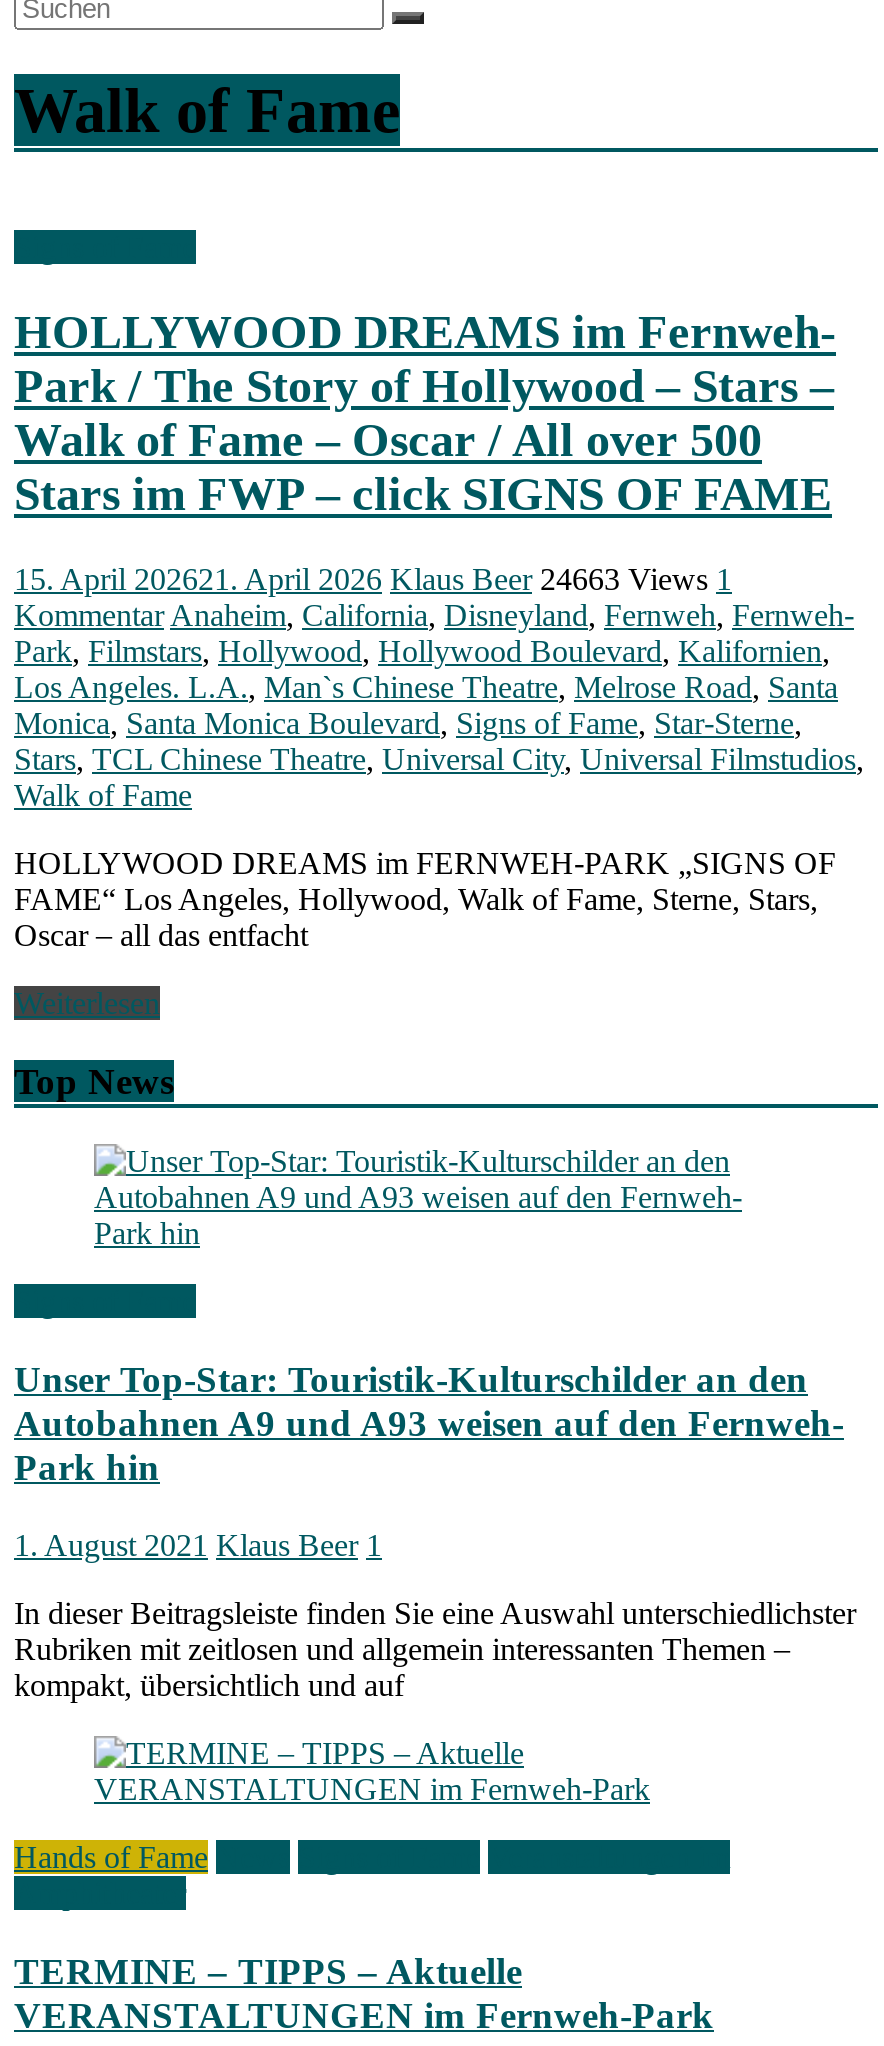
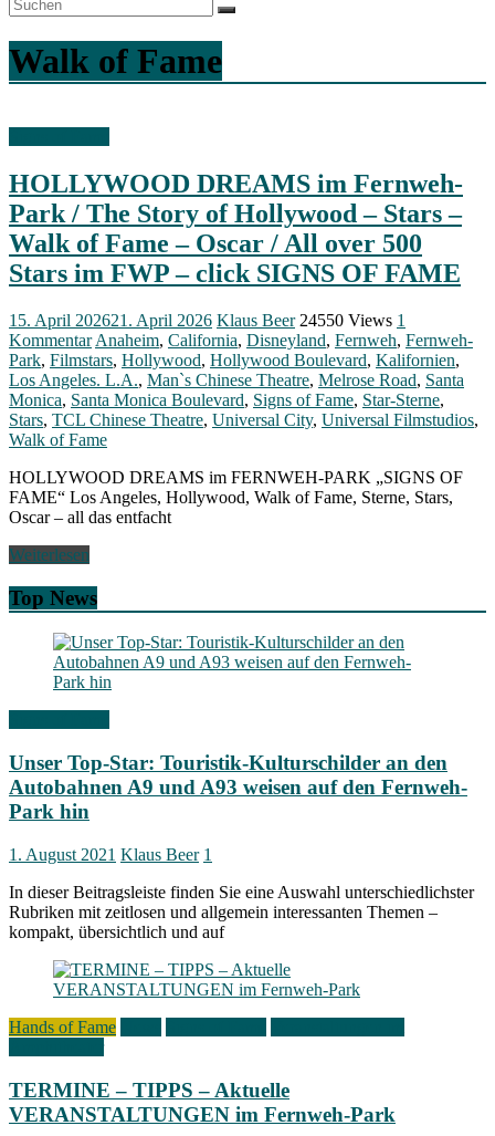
- 15. April 202621. April 2026 Klaus Beer 24663 Views 1
+ 15. April 202621. April 2026 Klaus Beer 24550 Views 1
